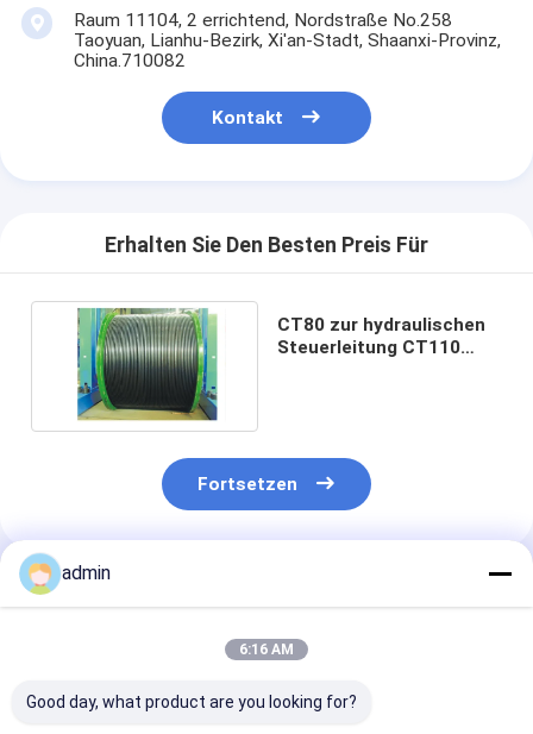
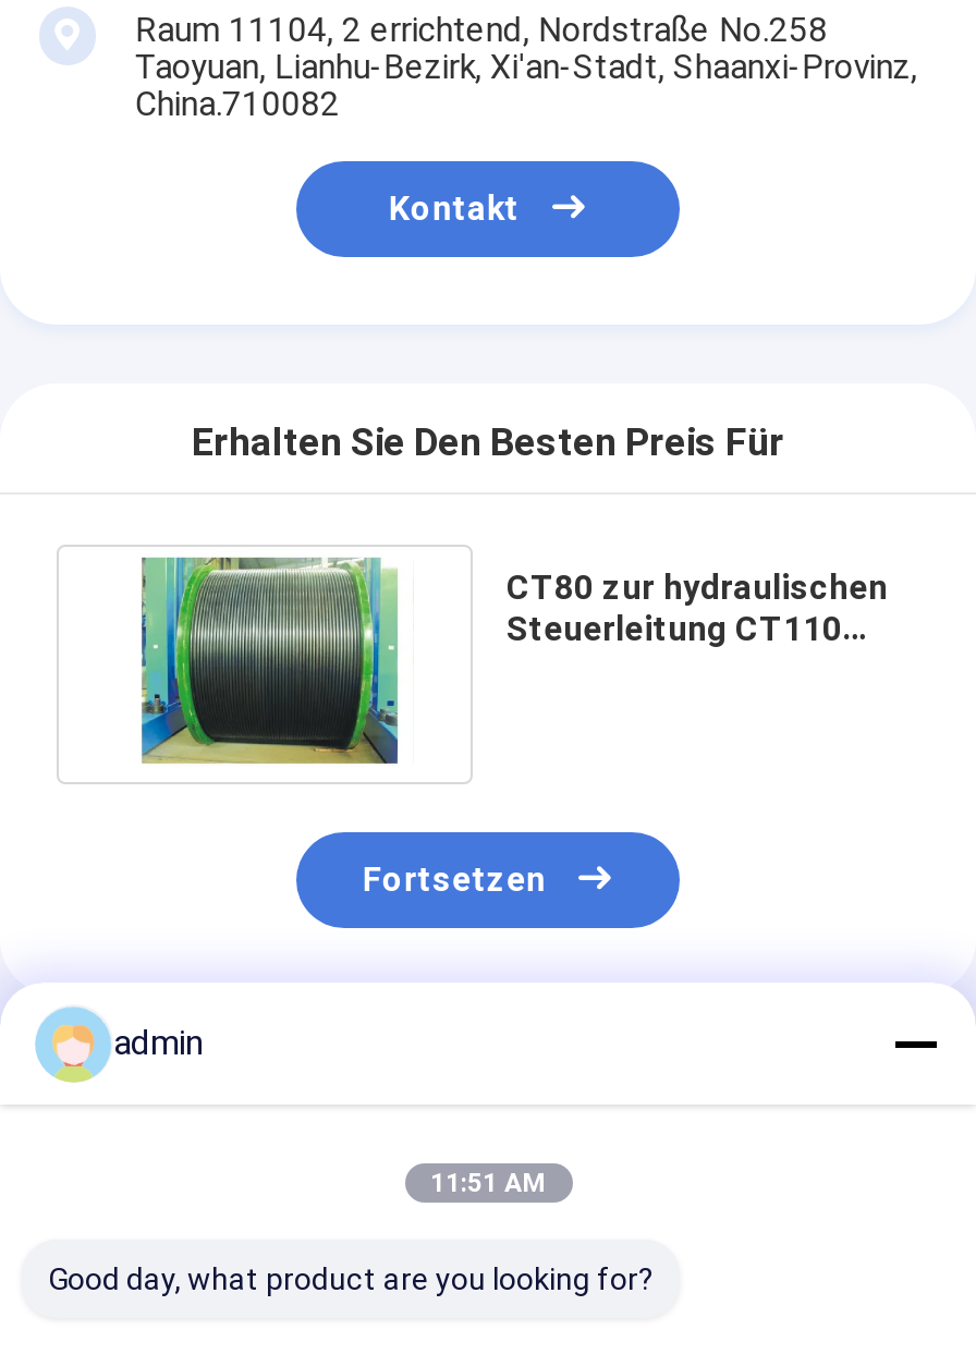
- 6:16 AM
+ 11:51 AM
